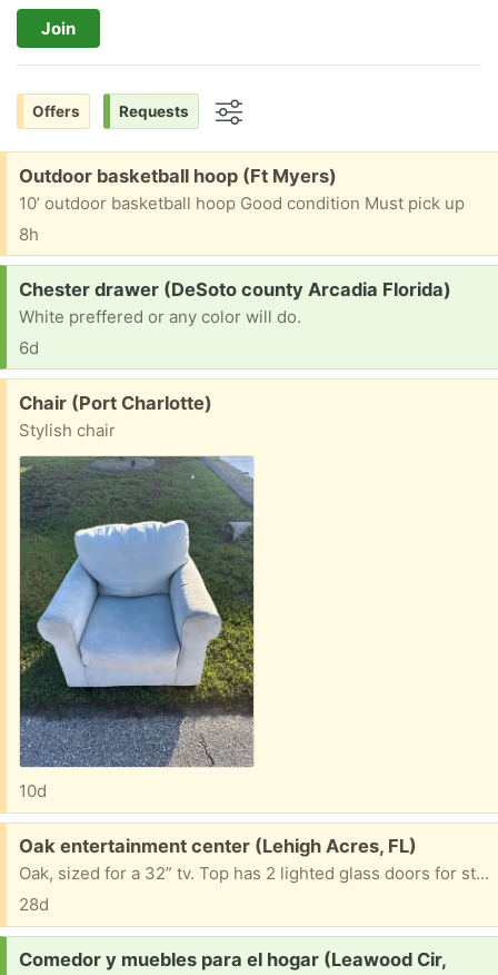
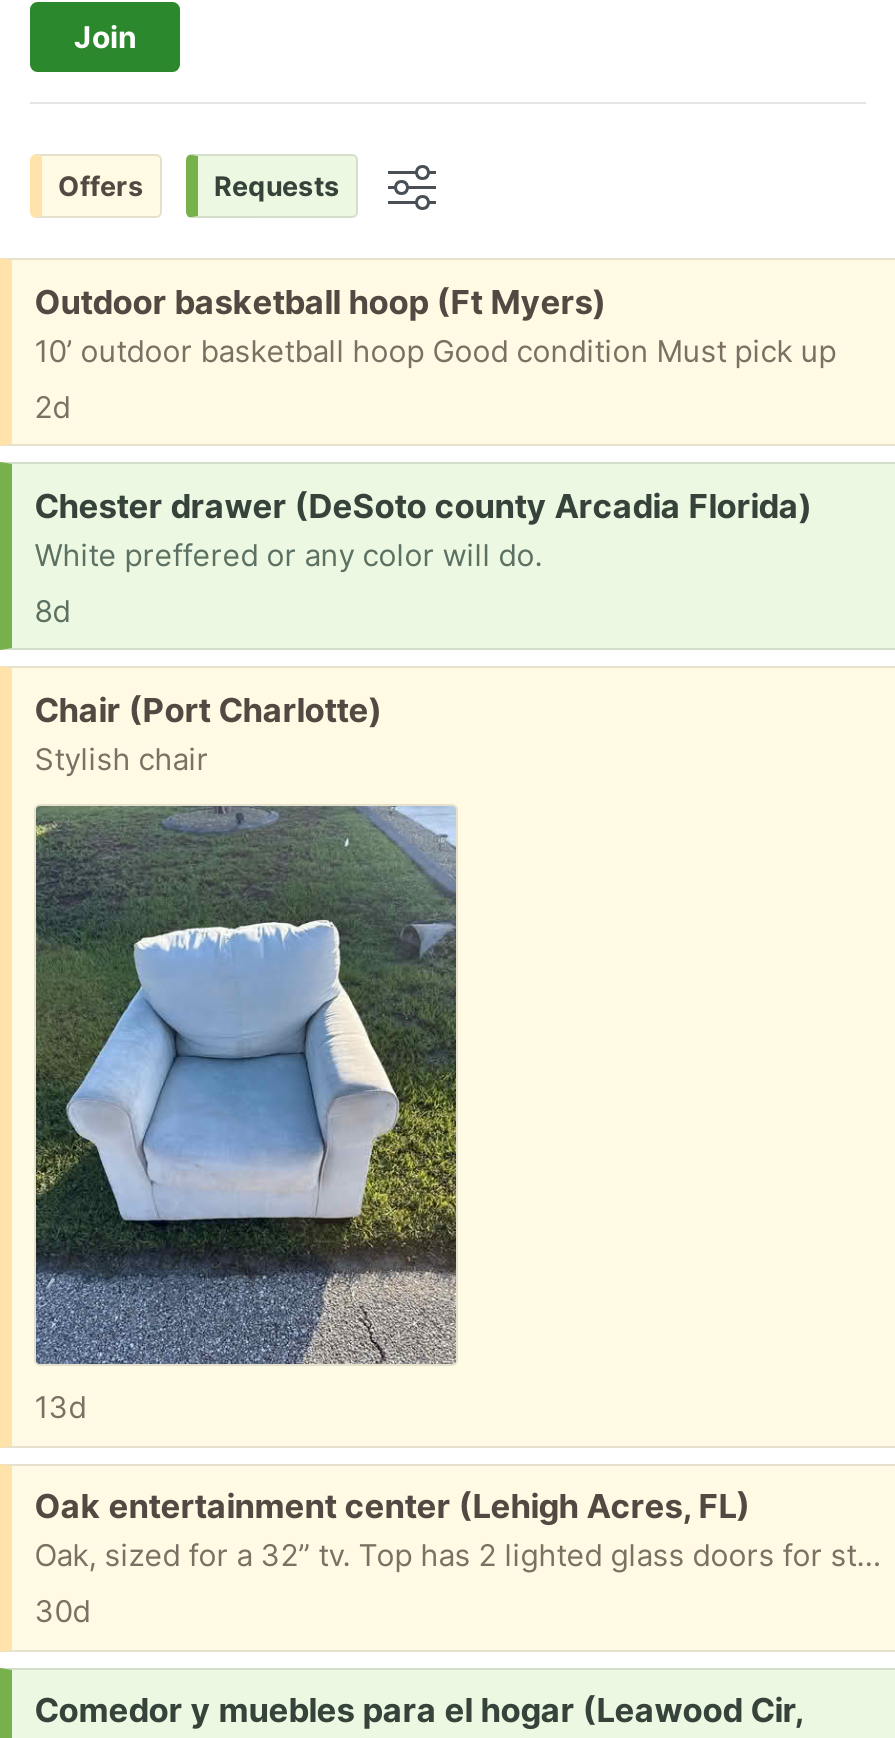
- 8h
+ 2d

- 6d
+ 8d

- 10d
+ 13d

- 28d
+ 30d
